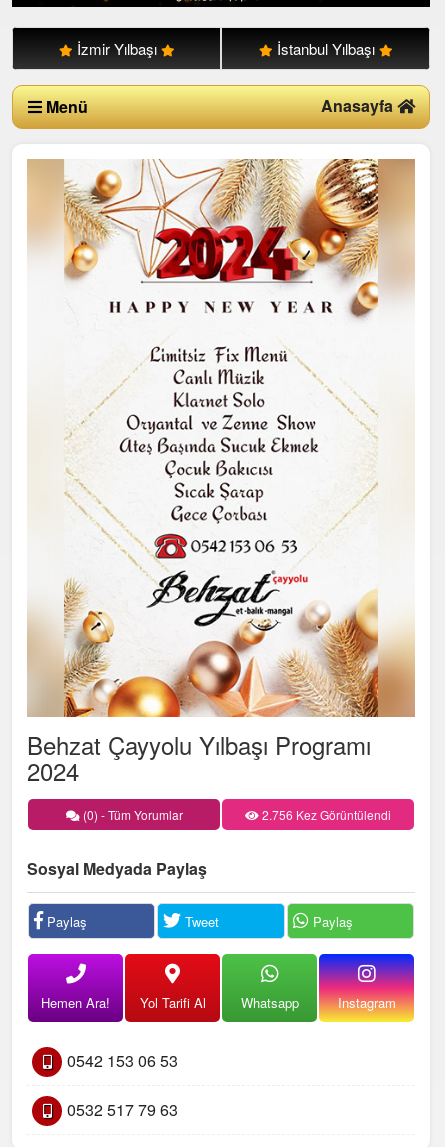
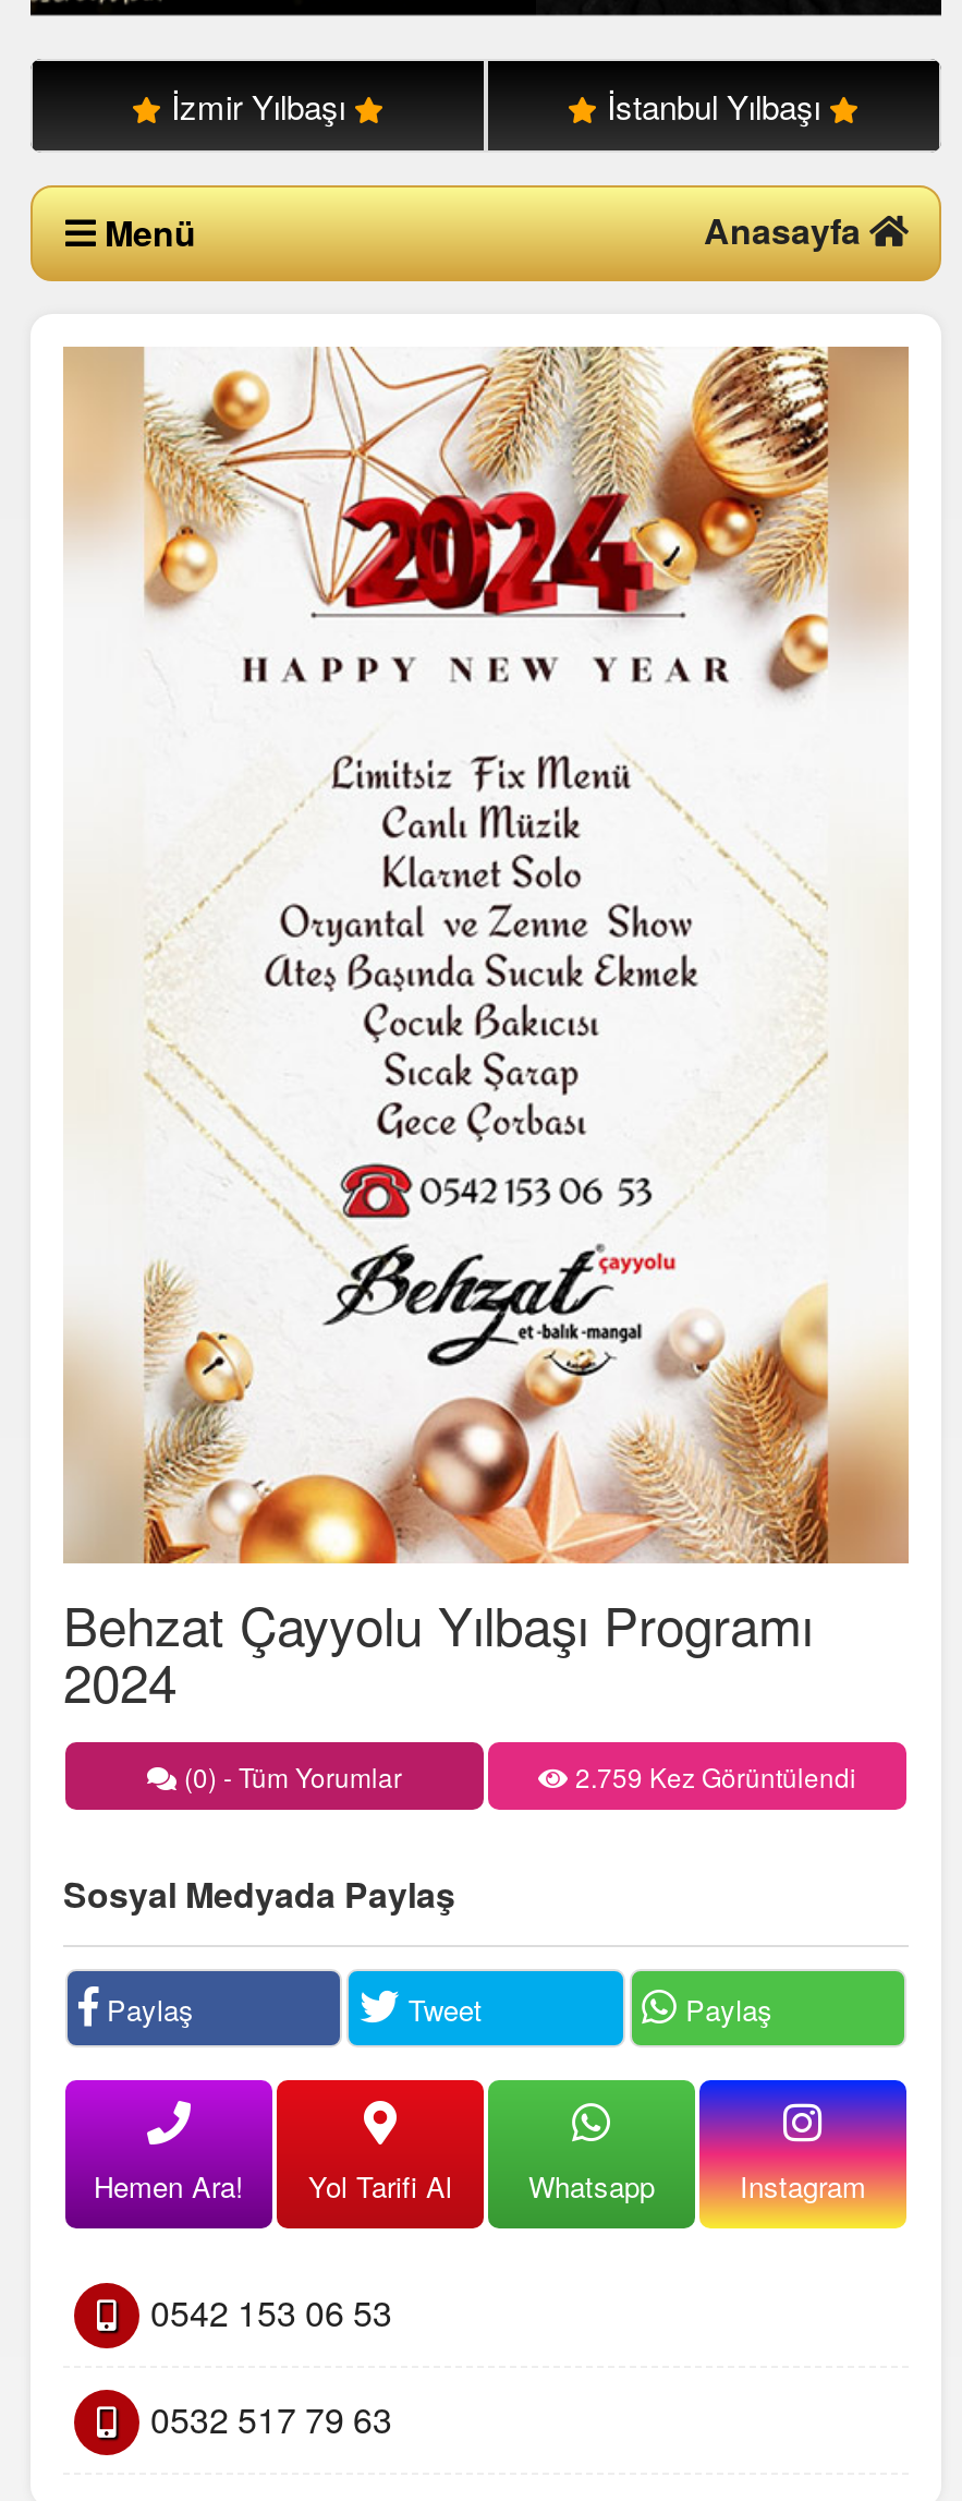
- 2.756 Kez Görüntülendi
+ 2.759 Kez Görüntülendi
